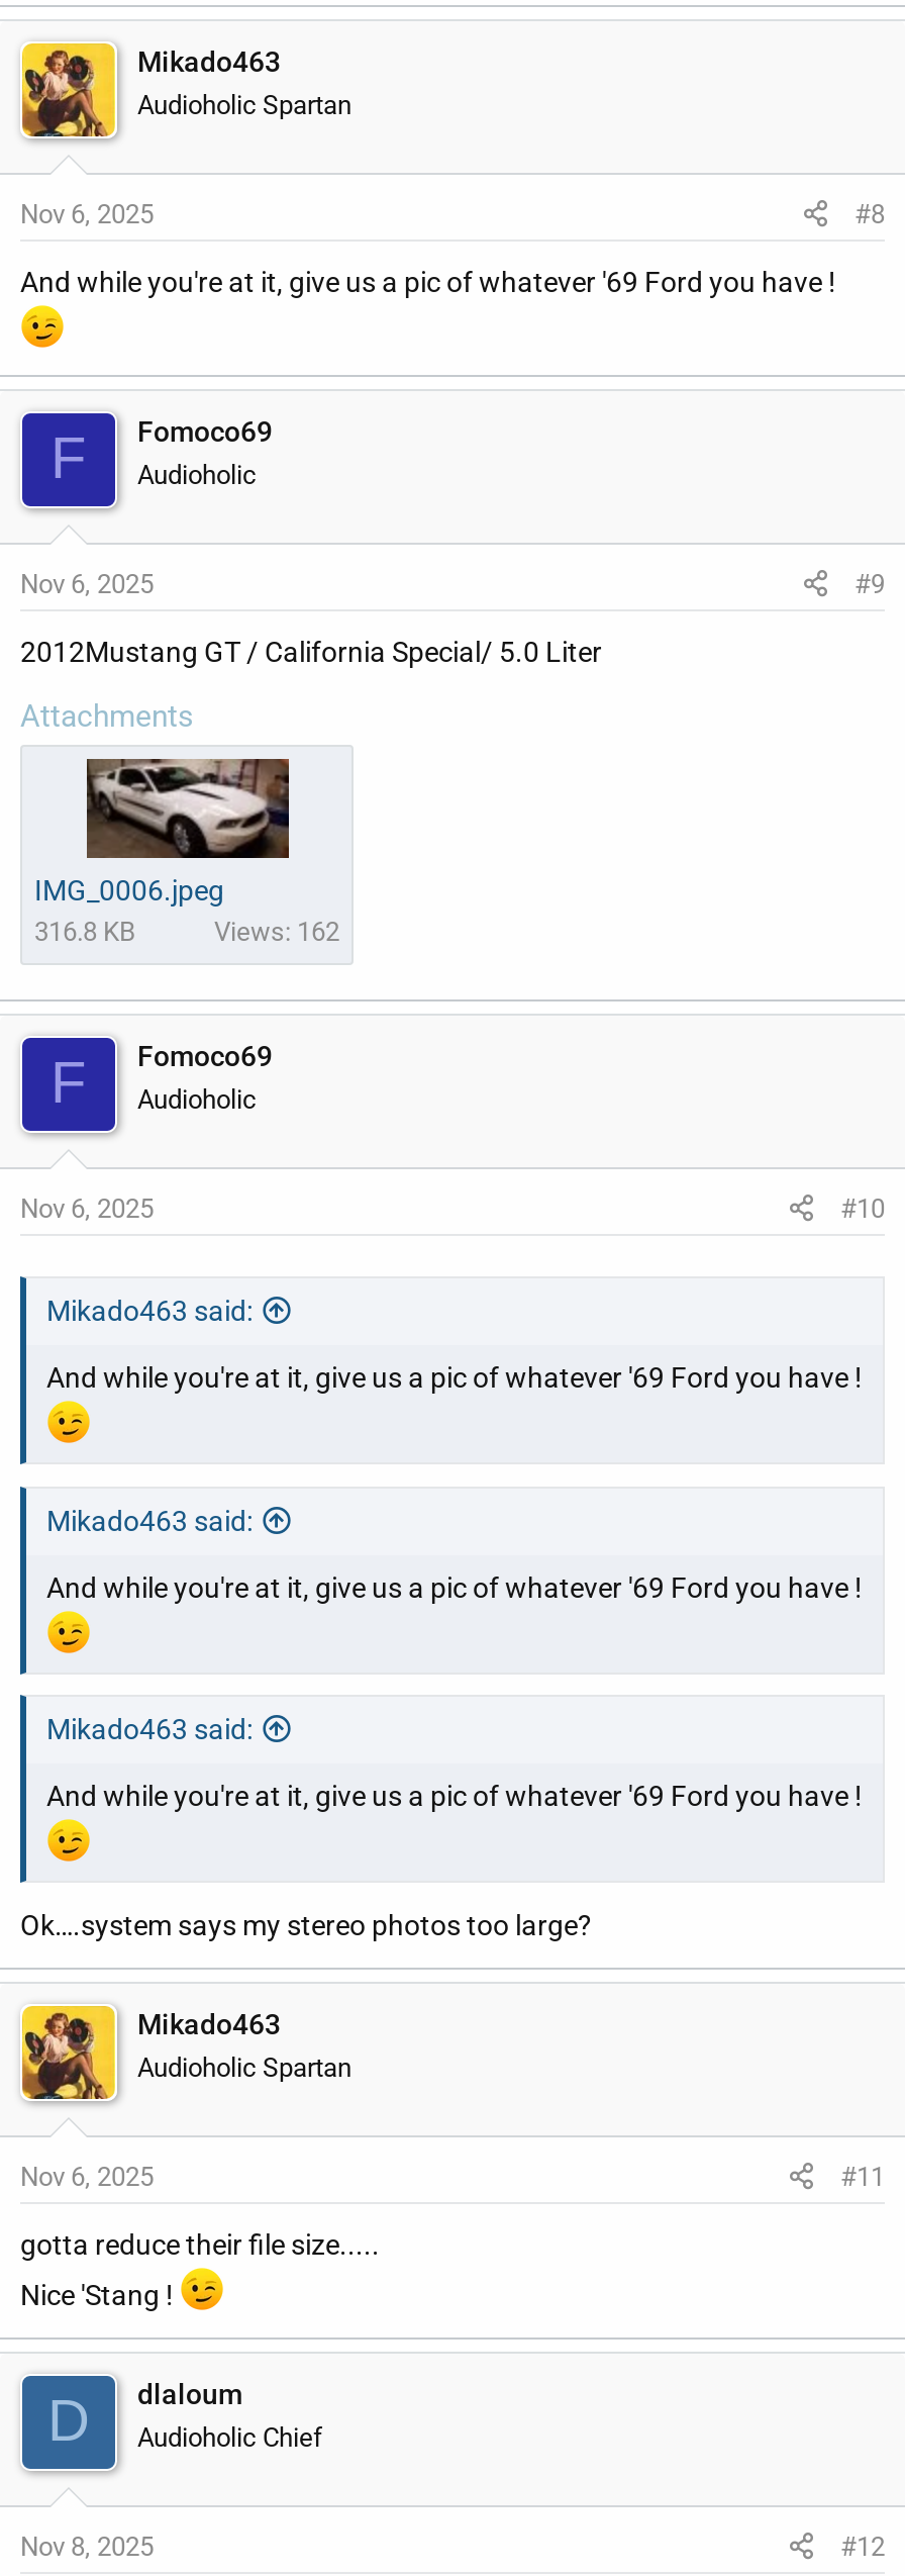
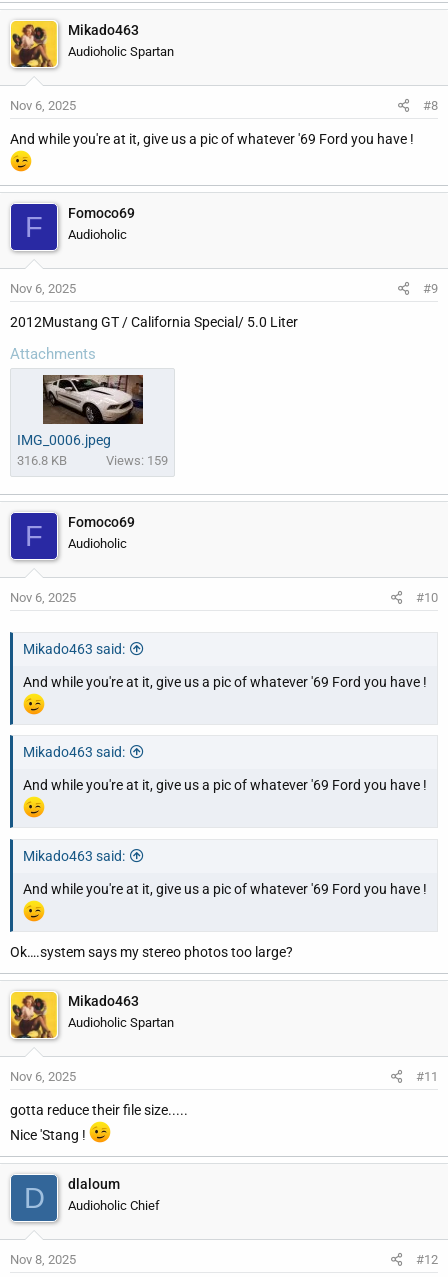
- Views: 162
+ Views: 159
